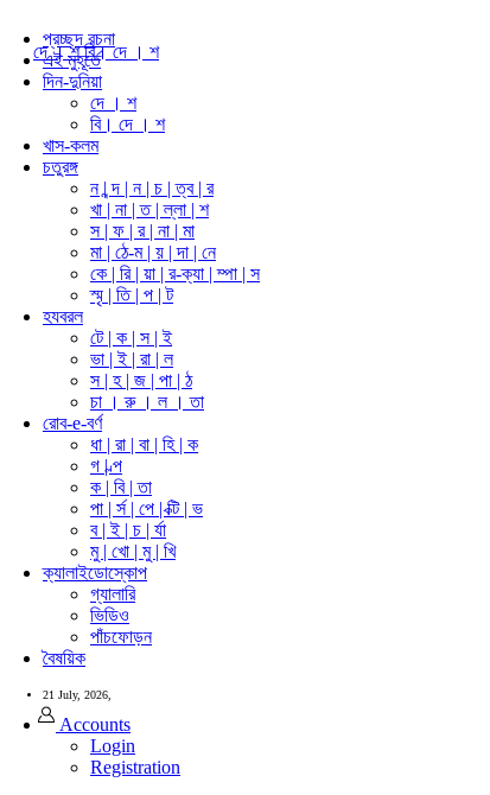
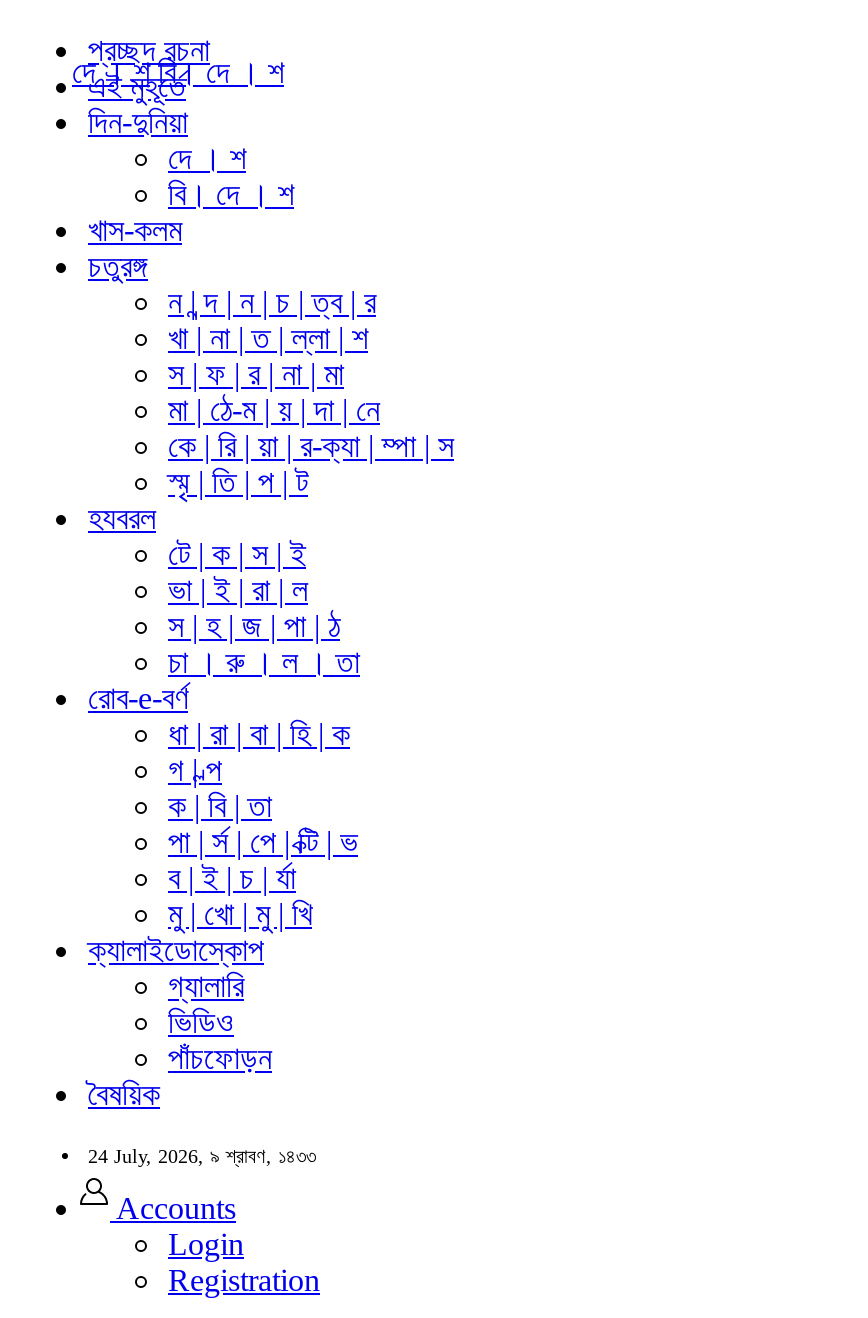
- 21 July, 2026,
+ 24 July, 2026, ৯ শ্রাবণ, ১৪৩৩
